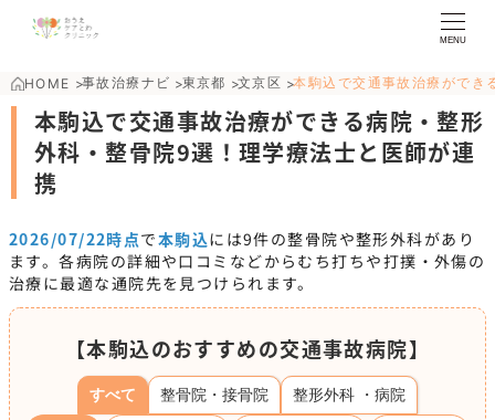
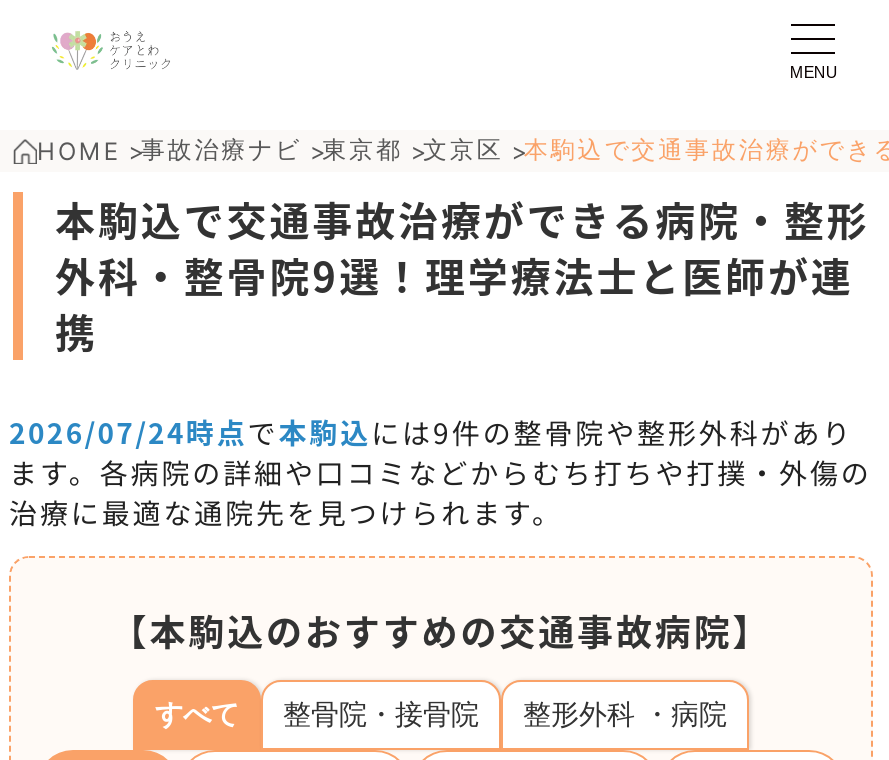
- 2026/07/22時点で本駒込には9件の整骨院や整形外科があり
+ 2026/07/24時点で本駒込には9件の整骨院や整形外科があり
